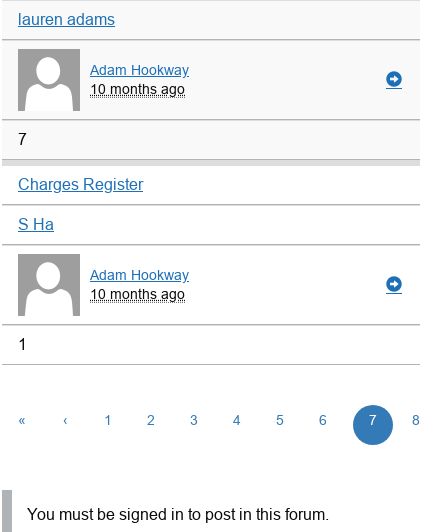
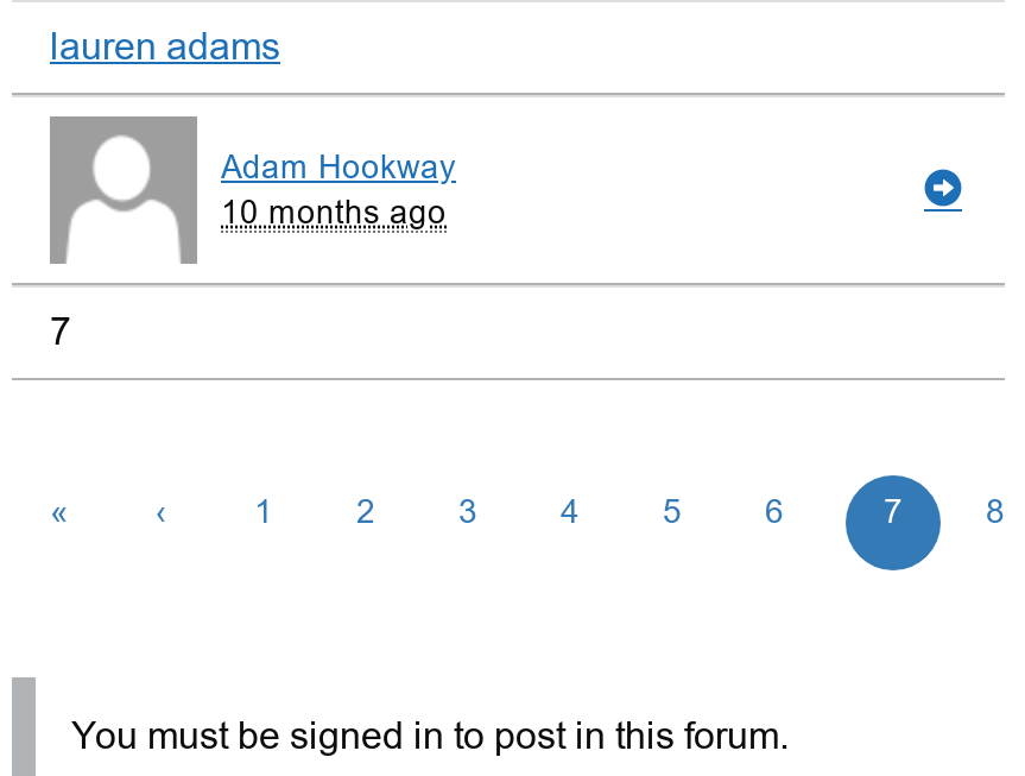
- Charges Register
- S Ha
- Adam Hookway
- 10 months ago
- 1
